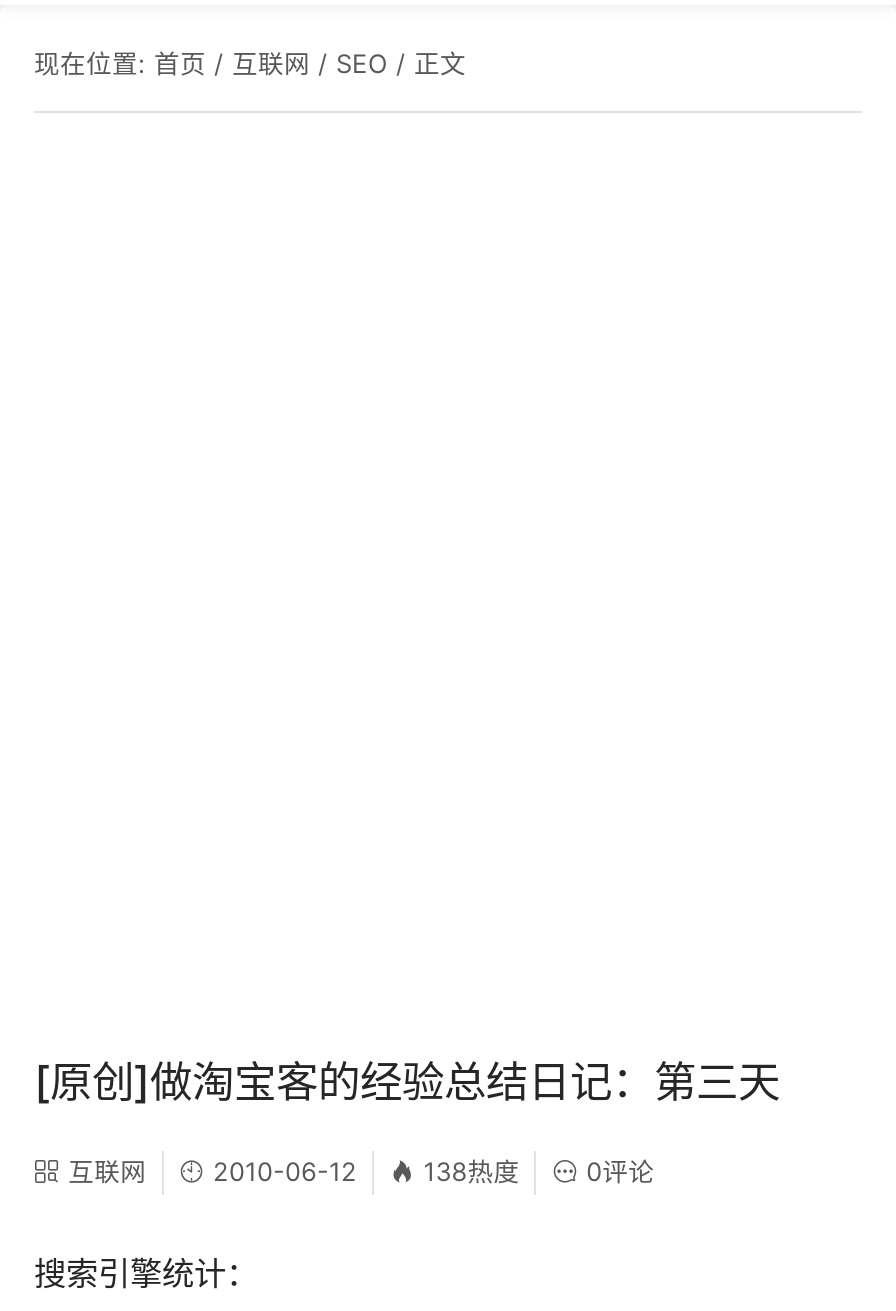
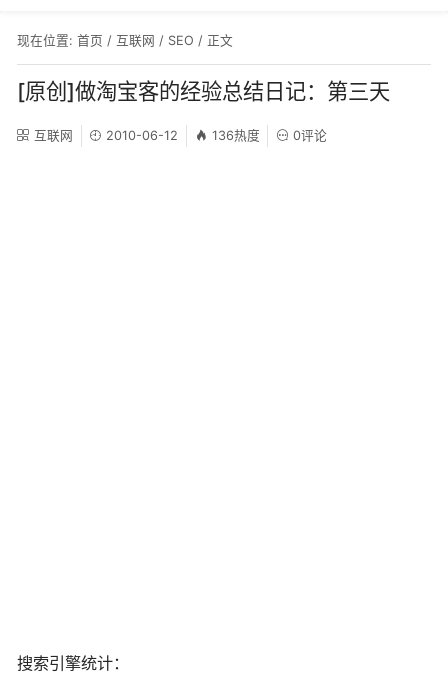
moved up: [原创]做淘宝客的经验总结日记：第三天 | 互联网 | 2010-06-12 | 0评论

- 138热度
+ 136热度
